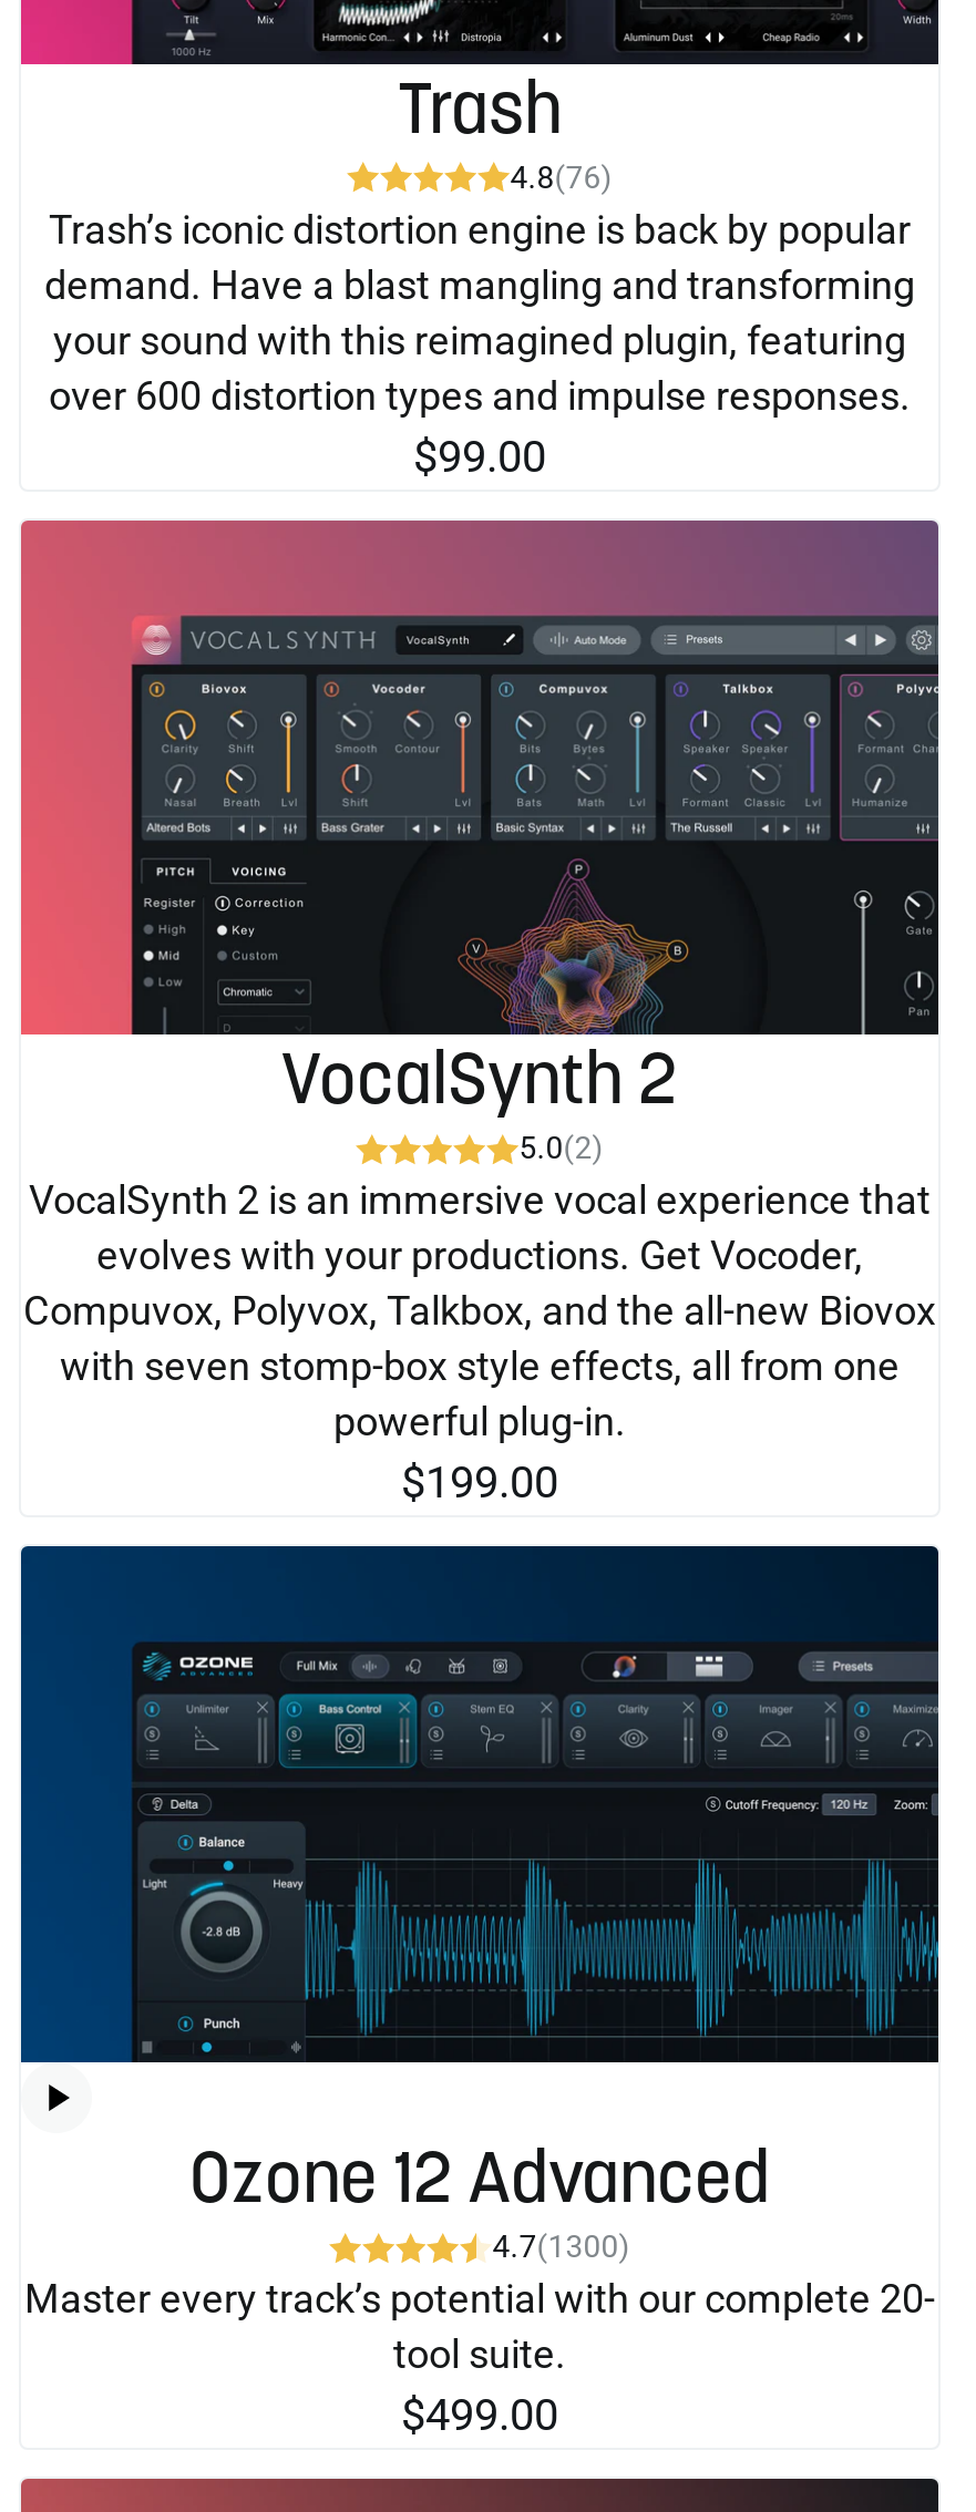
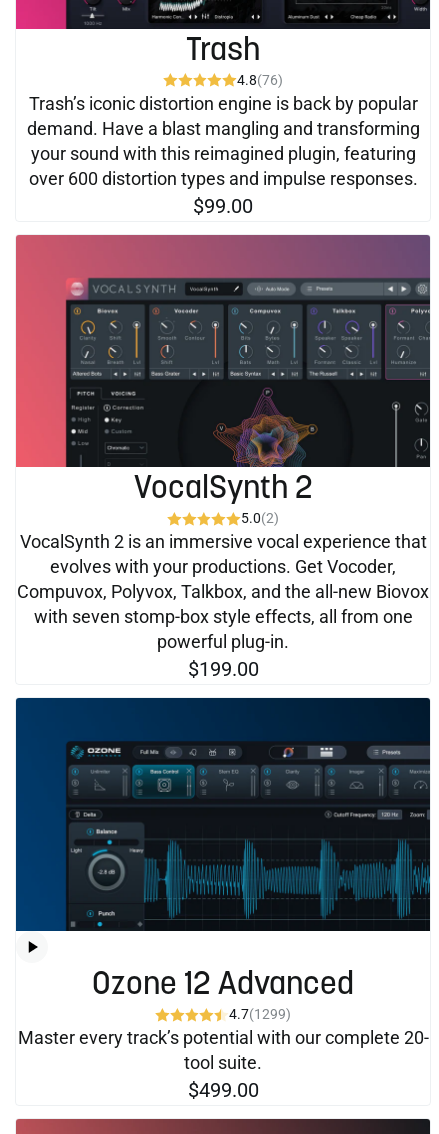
- 4.7(1300)
+ 4.7(1299)
